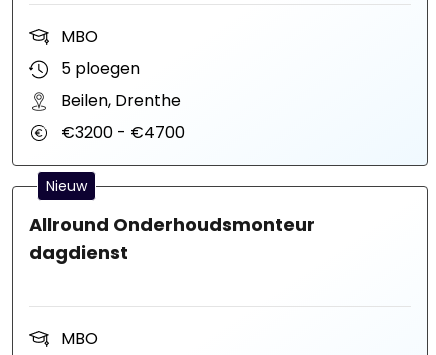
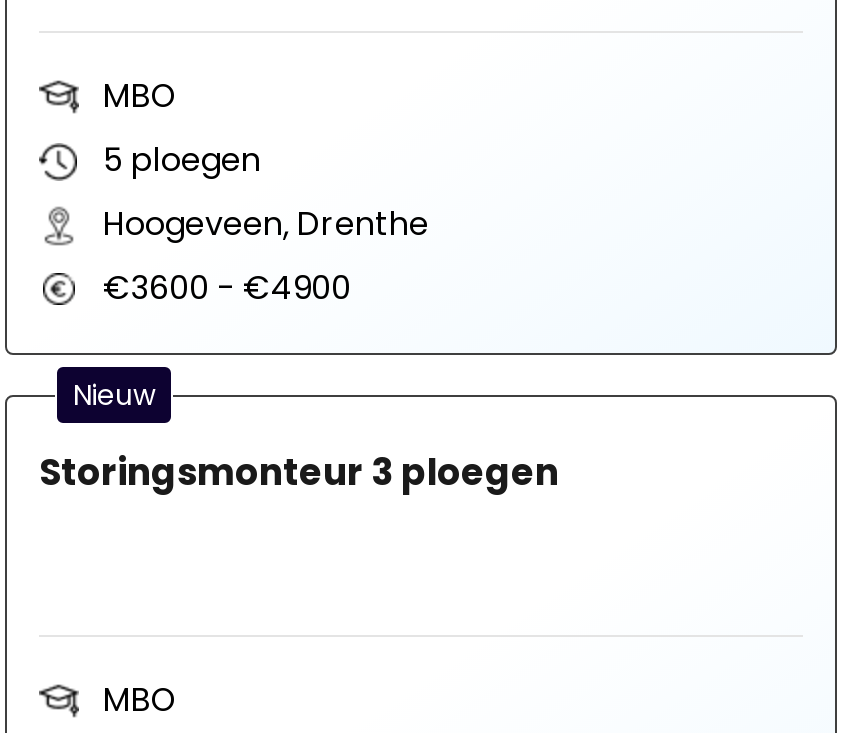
- Beilen, Drenthe
+ Hoogeveen, Drenthe

- €3200 - €4700
+ €3600 - €4900

- Allround Onderhoudsmonteur
- dagdienst
+ Storingsmonteur 3 ploegen
